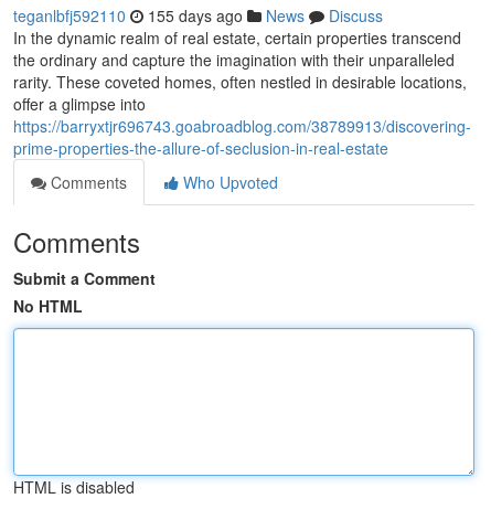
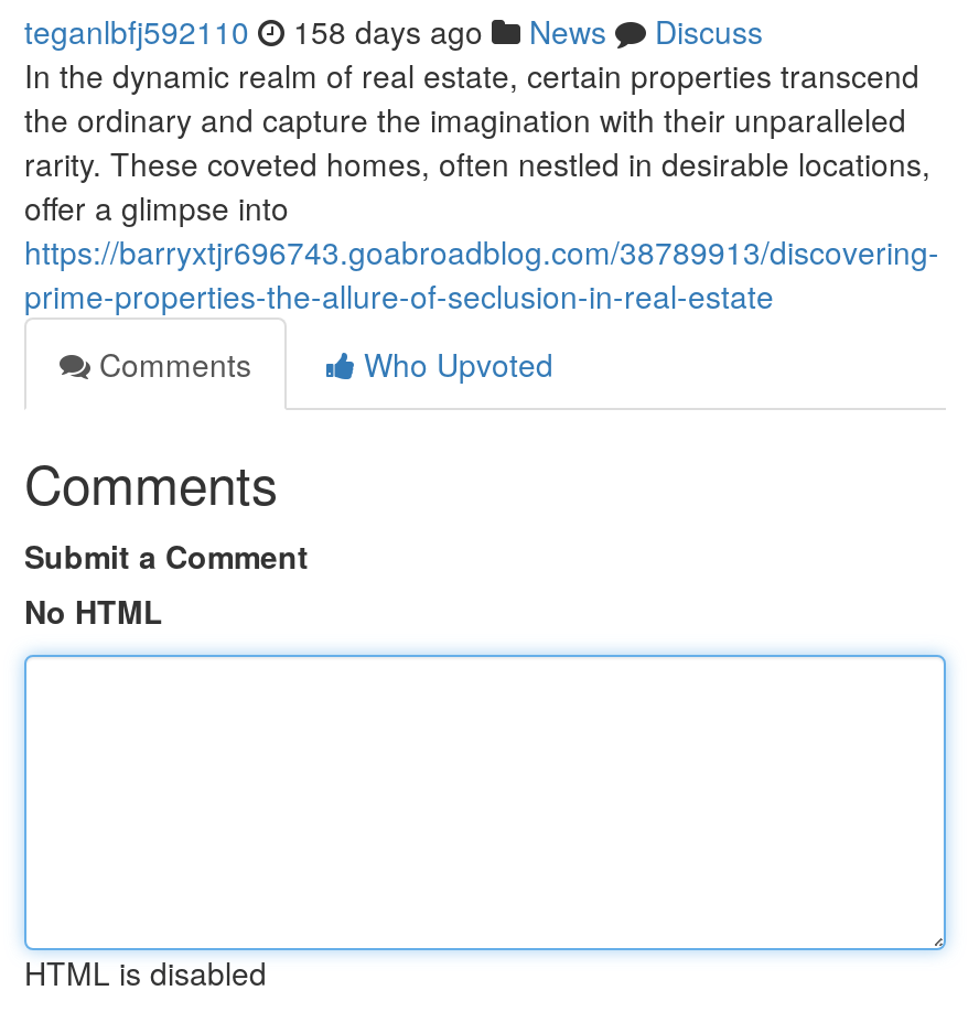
- teganlbfj592110 155 days ago News Discuss
+ teganlbfj592110 158 days ago News Discuss
